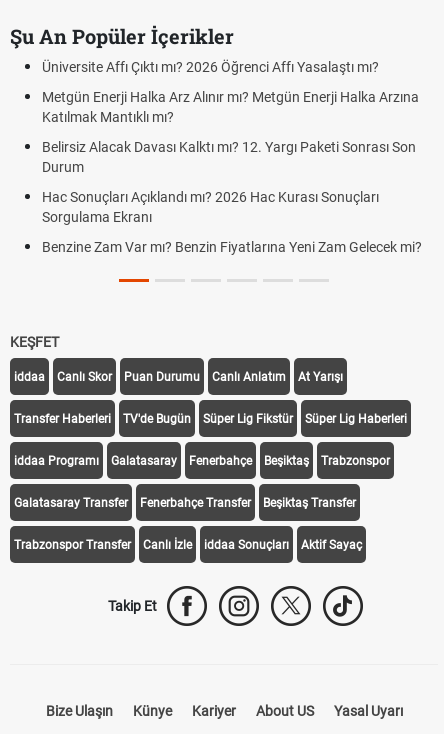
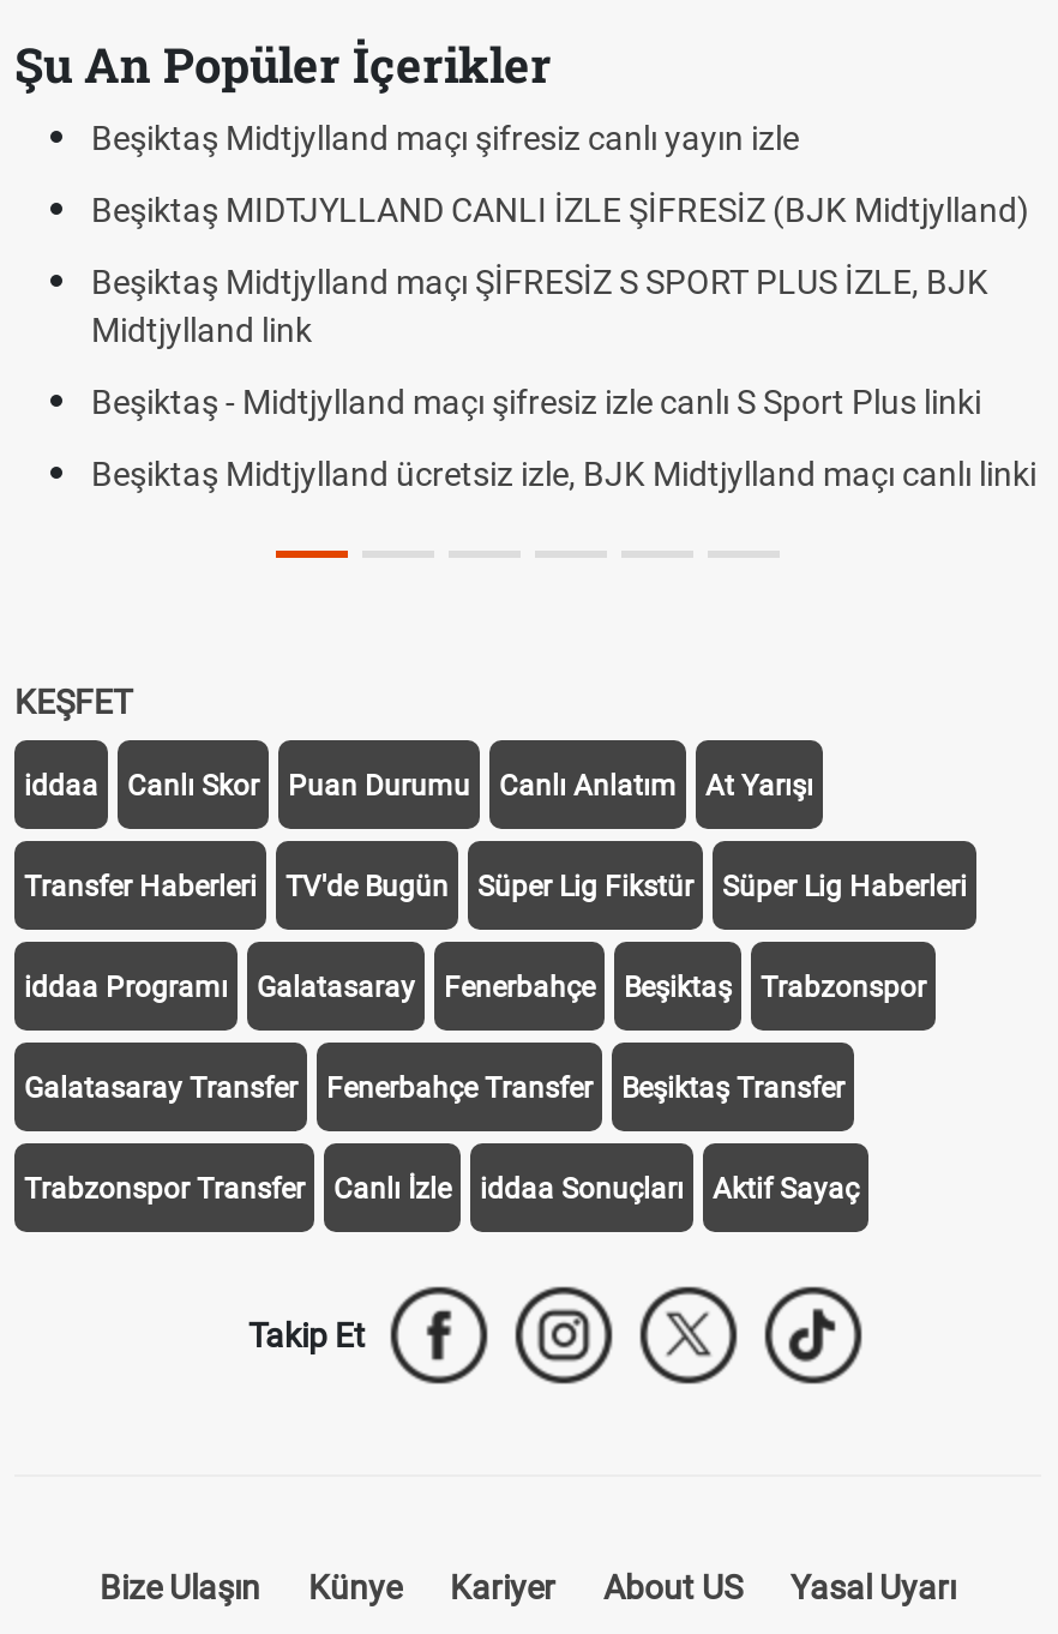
- Üniversite Affı Çıktı mı? 2026 Öğrenci Affı Yasalaştı mı?
+ Beşiktaş Midtjylland maçı şifresiz canlı yayın izle

- Metgün Enerji Halka Arz Alınır mı? Metgün Enerji Halka Arzına
- Katılmak Mantıklı mı?
+ Beşiktaş MIDTJYLLAND CANLI İZLE ŞİFRESİZ (BJK Midtjylland)

- Belirsiz Alacak Davası Kalktı mı? 12. Yargı Paketi Sonrası Son
- Durum
+ Beşiktaş Midtjylland maçı ŞİFRESİZ S SPORT PLUS İZLE, BJK
+ Midtjylland link

- Hac Sonuçları Açıklandı mı? 2026 Hac Kurası Sonuçları
- Sorgulama Ekranı
+ Beşiktaş - Midtjylland maçı şifresiz izle canlı S Sport Plus linki

- Benzine Zam Var mı? Benzin Fiyatlarına Yeni Zam Gelecek mi?
+ Beşiktaş Midtjylland ücretsiz izle, BJK Midtjylland maçı canlı linki
